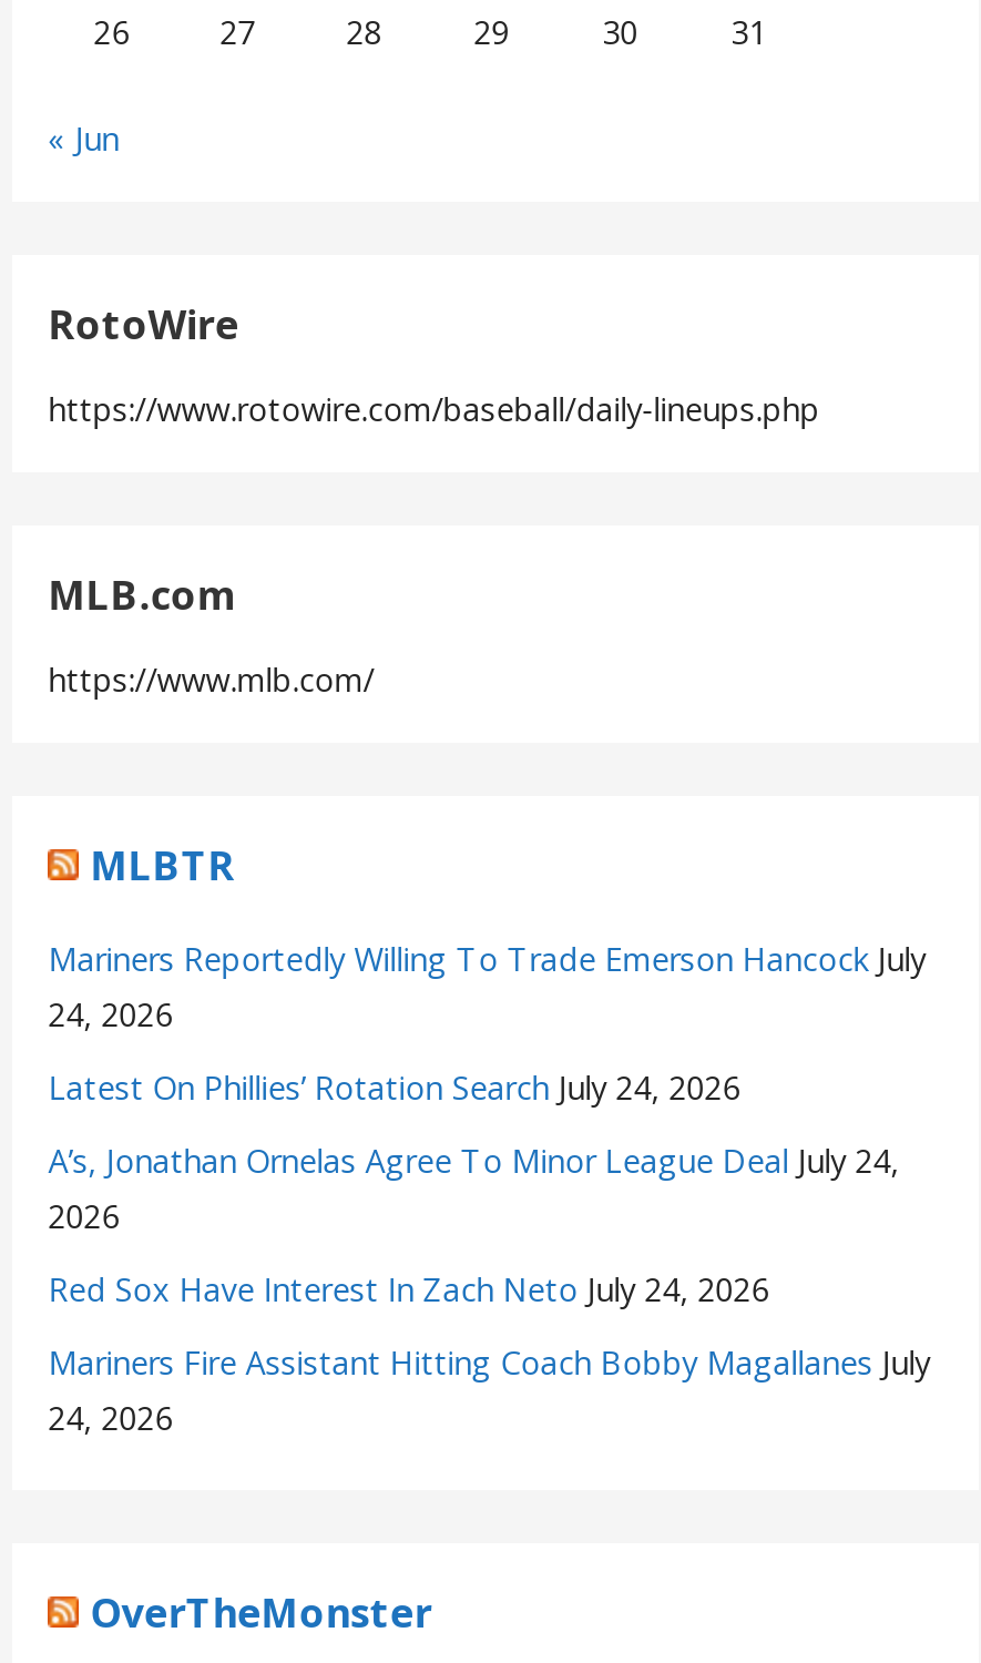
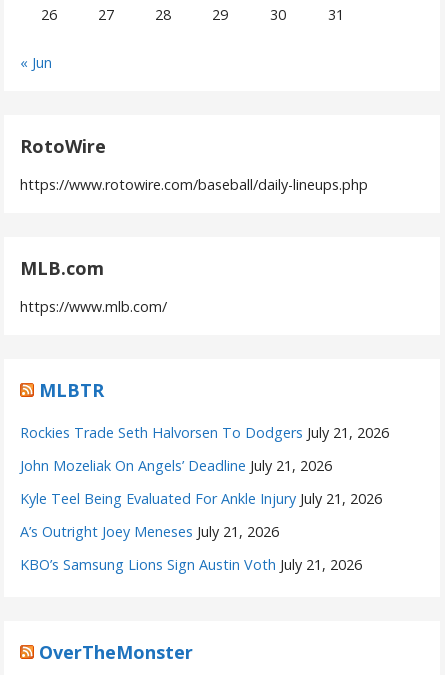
- Mariners Reportedly Willing To Trade Emerson Hancock July
- 24, 2026
+ Rockies Trade Seth Halvorsen To Dodgers July 21, 2026

- Latest On Phillies’ Rotation Search July 24, 2026
+ John Mozeliak On Angels’ Deadline July 21, 2026

- A’s, Jonathan Ornelas Agree To Minor League Deal July 24,
- 2026
+ Kyle Teel Being Evaluated For Ankle Injury July 21, 2026

- Red Sox Have Interest In Zach Neto July 24, 2026
+ A’s Outright Joey Meneses July 21, 2026

- Mariners Fire Assistant Hitting Coach Bobby Magallanes July
- 24, 2026
+ KBO’s Samsung Lions Sign Austin Voth July 21, 2026
